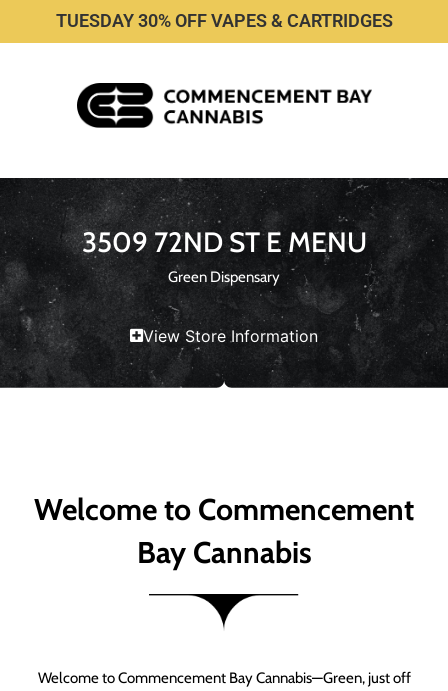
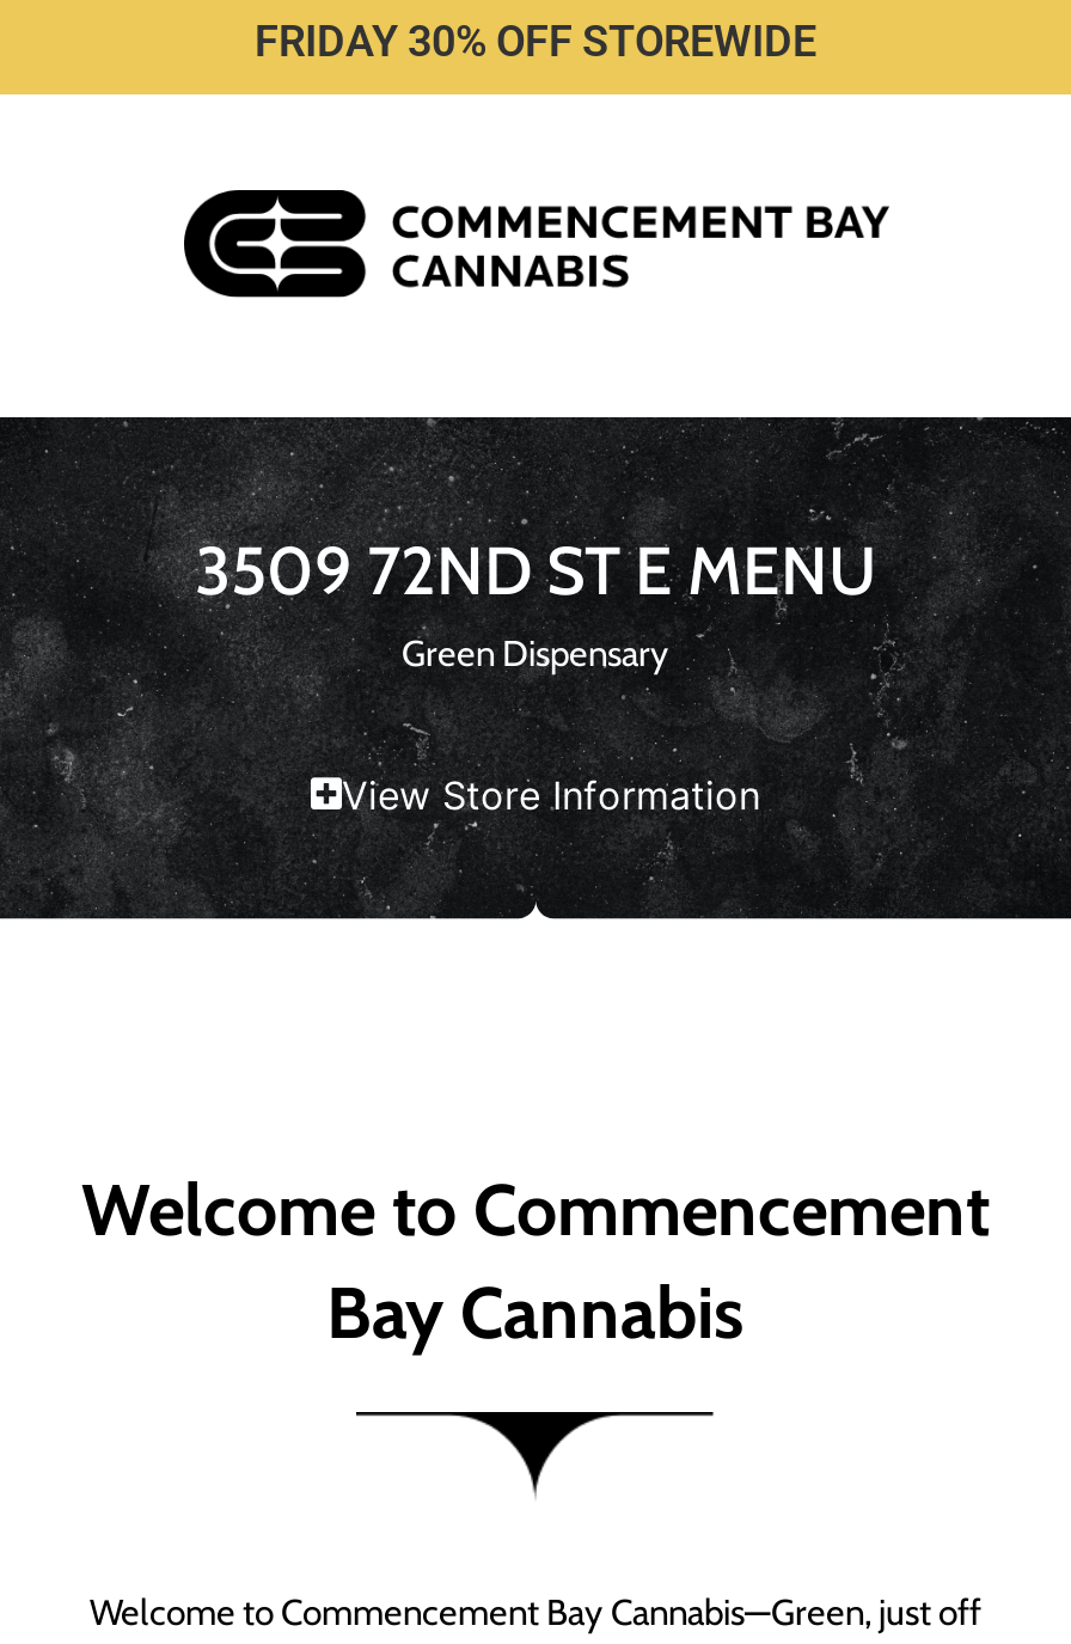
- TUESDAY 30% OFF VAPES & CARTRIDGES
+ FRIDAY 30% OFF STOREWIDE
